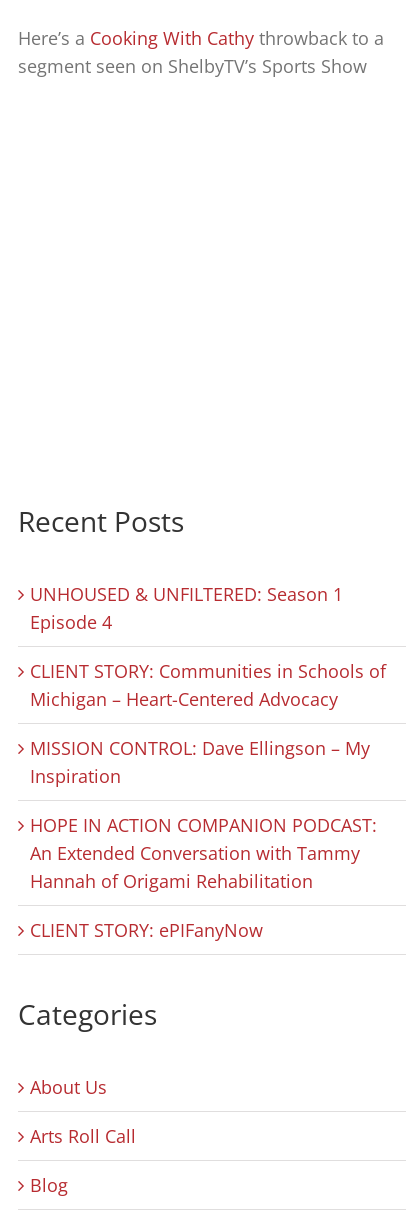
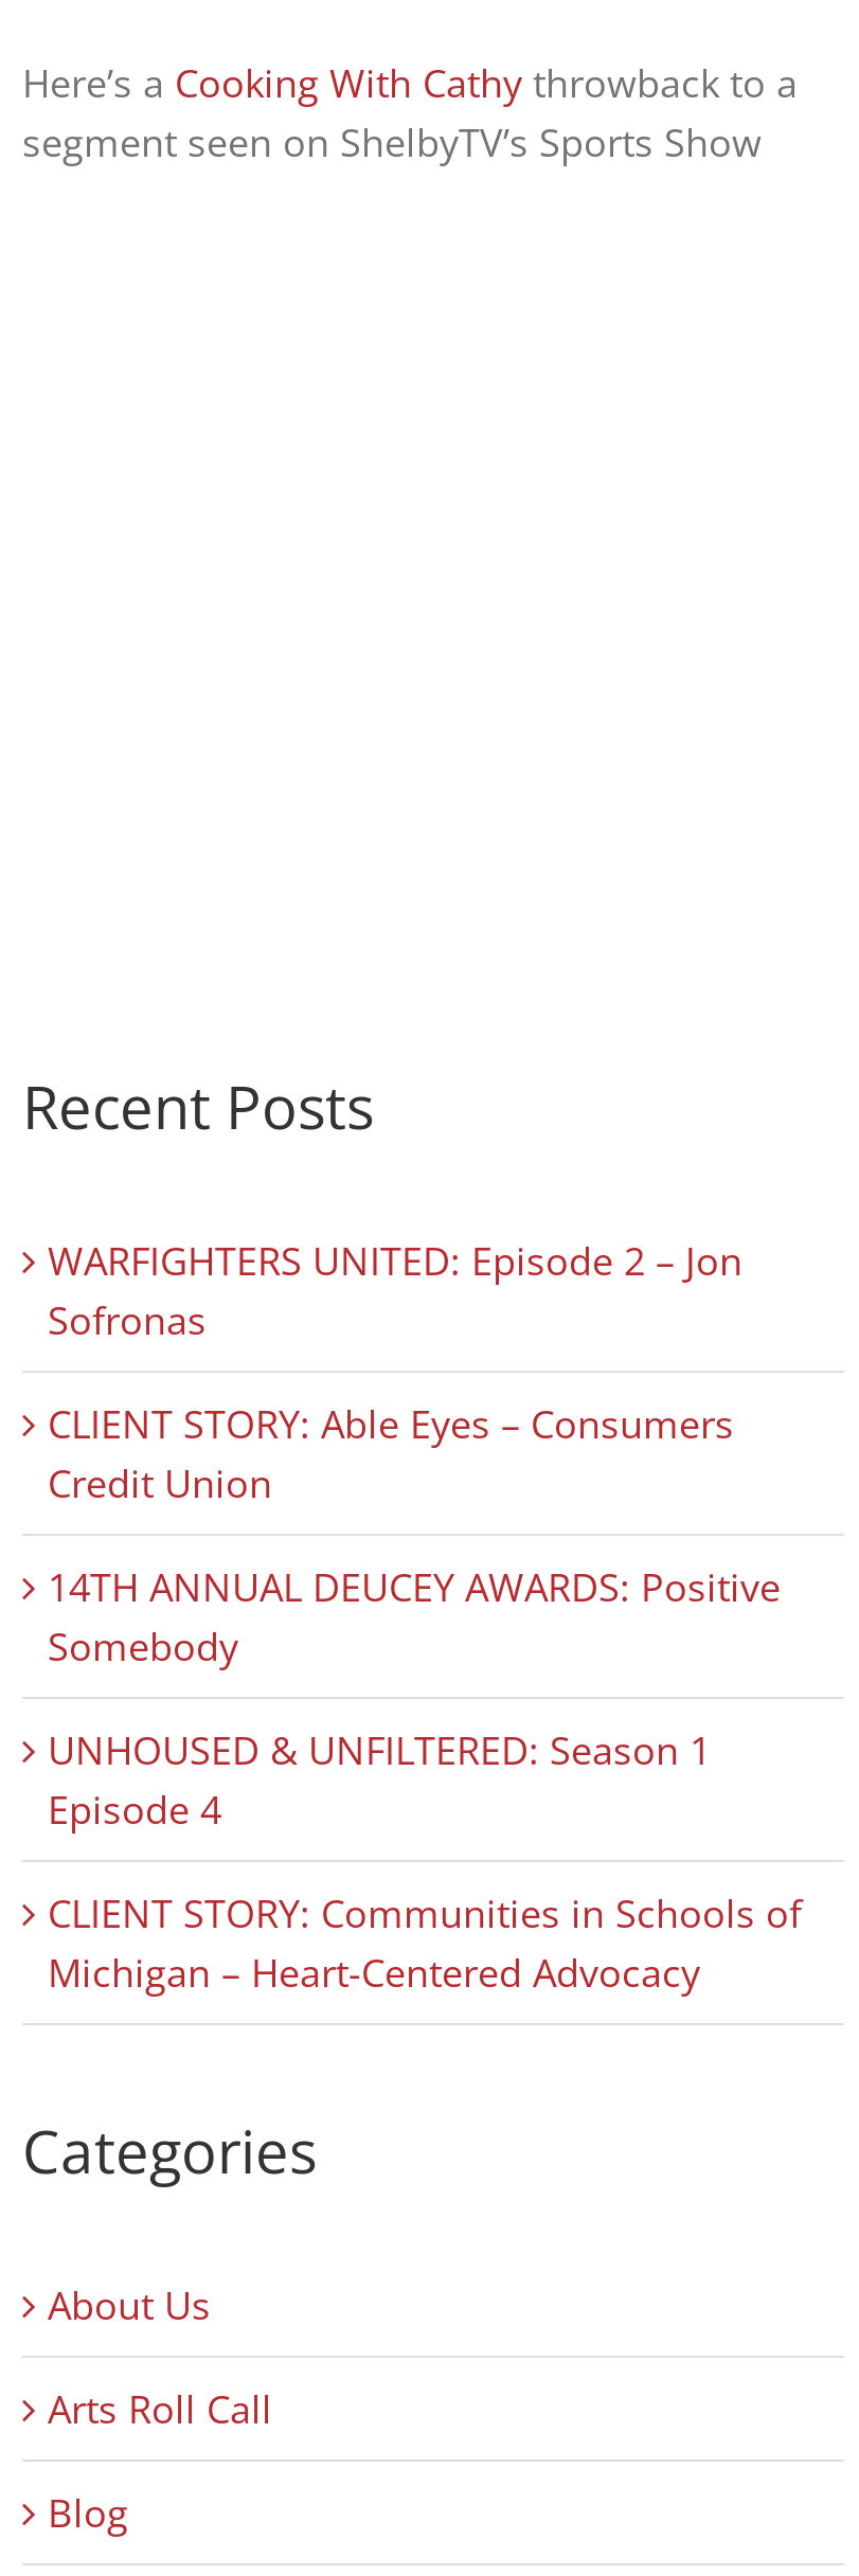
+ WARFIGHTERS UNITED: Episode 2 – Jon
+ Sofronas
+ CLIENT STORY: Able Eyes – Consumers
+ Credit Union
+ 14TH ANNUAL DEUCEY AWARDS: Positive
+ Somebody

moved down: UNHOUSED & UNFILTERED: Season 1 | Episode 4 | CLIENT STORY: Communities in Schools of | Michigan – Heart-Centered Advocacy

- MISSION CONTROL: Dave Ellingson – My
- Inspiration
- HOPE IN ACTION COMPANION PODCAST:
- An Extended Conversation with Tammy
- Hannah of Origami Rehabilitation
- CLIENT STORY: ePIFanyNow
